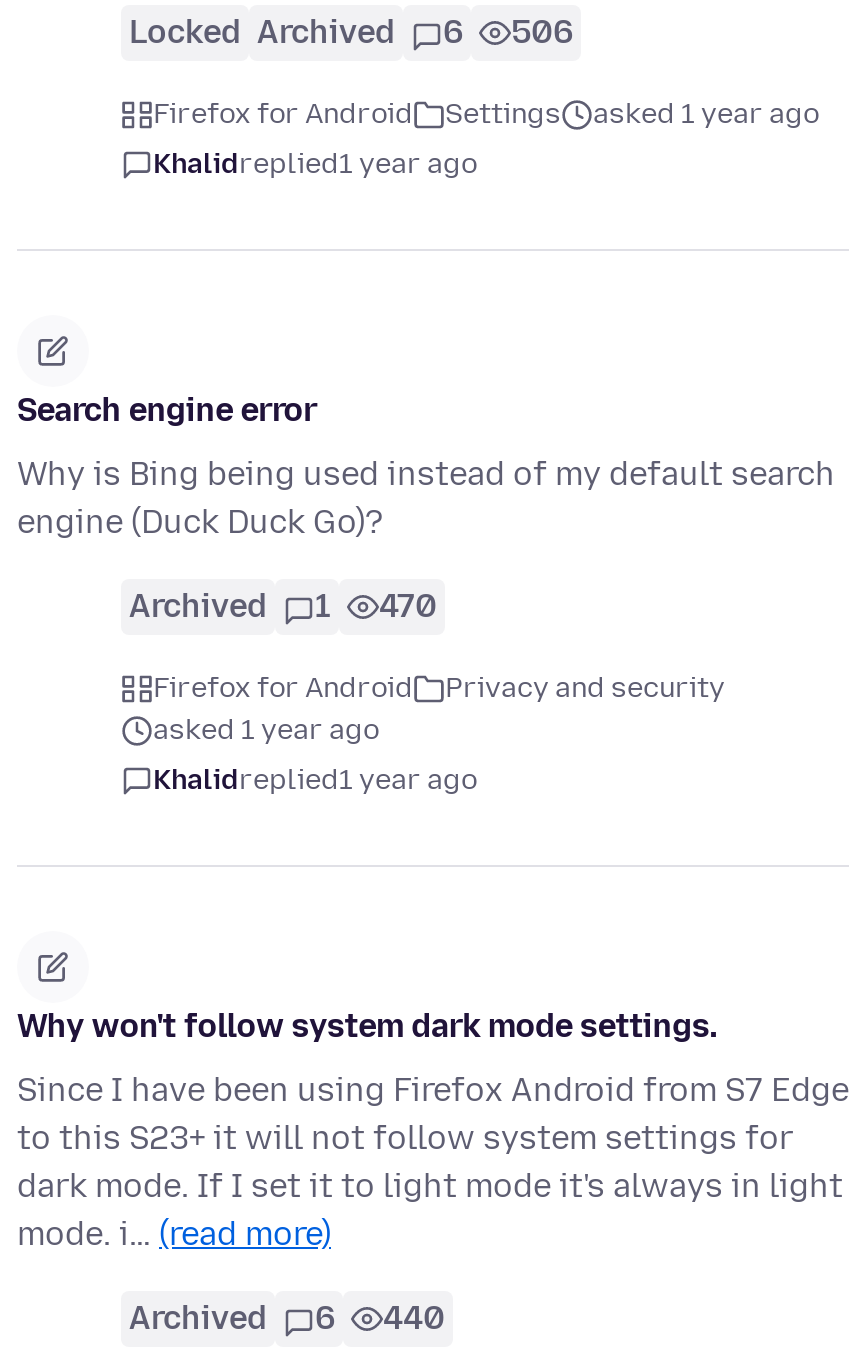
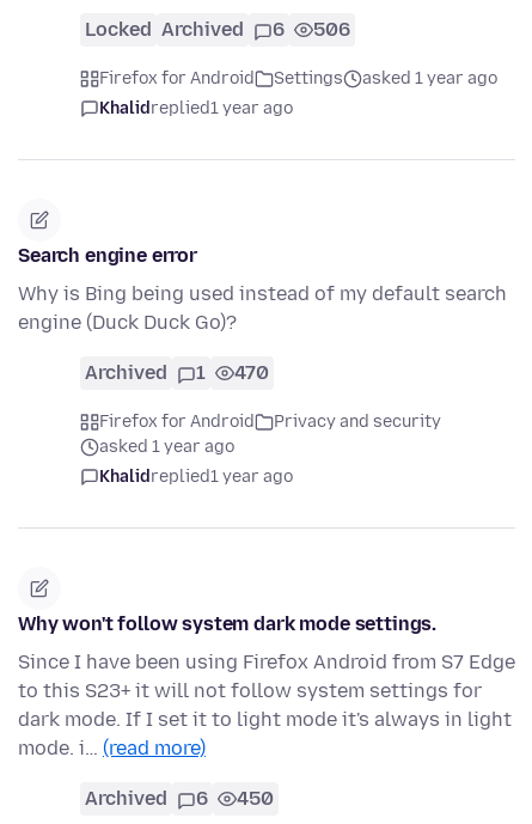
- Archived 6 440
+ Archived 6 450
